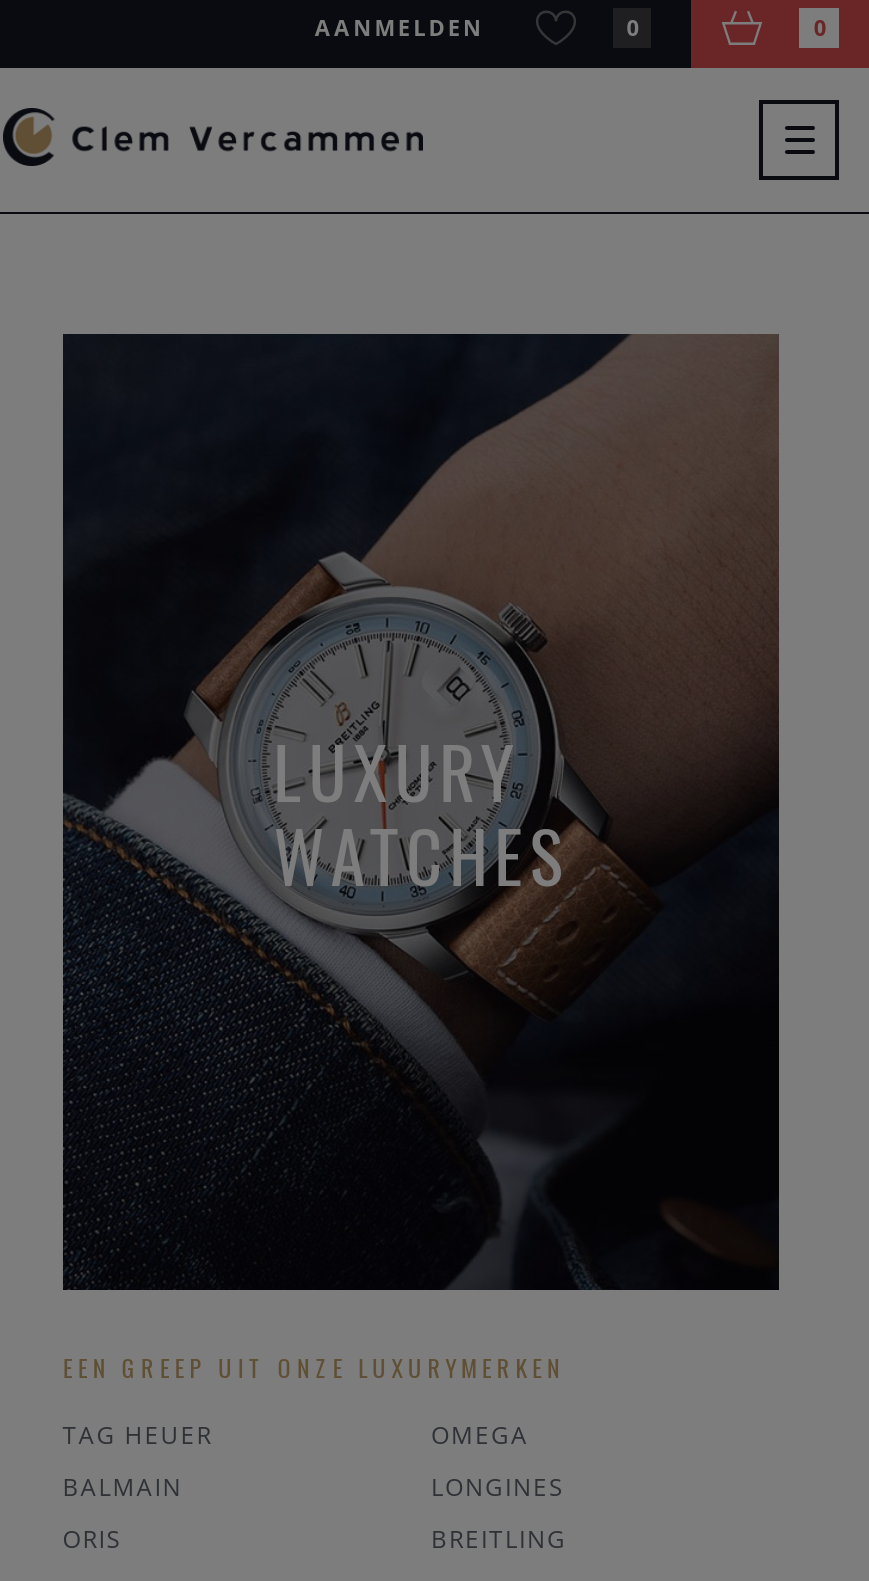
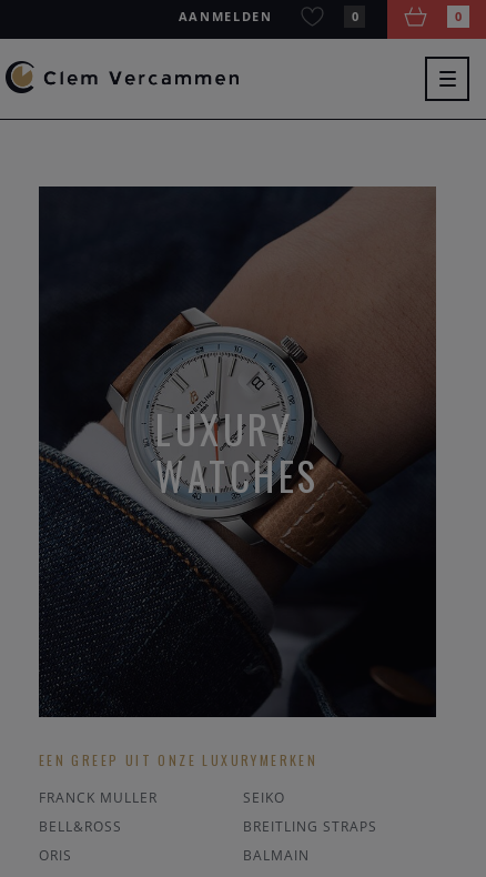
- TAG HEUER
- OMEGA
+ FRANCK MULLER
+ SEIKO

- BALMAIN
- LONGINES
+ BELL&ROSS
+ BREITLING STRAPS

- BREITLING
+ BALMAIN
